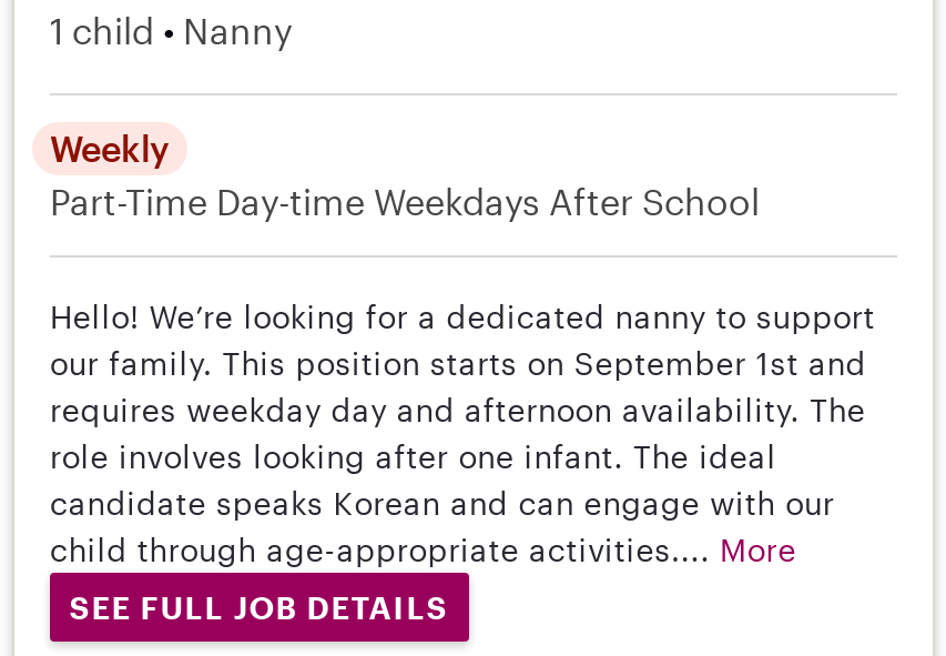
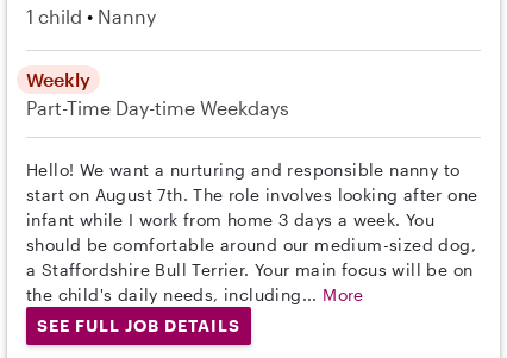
- Part-Time Day-time Weekdays After School
+ Part-Time Day-time Weekdays

- Hello! We’re looking for a dedicated nanny to support
- our family. This position starts on September 1st and
- requires weekday day and afternoon availability. The
- role involves looking after one infant. The ideal
- candidate speaks Korean and can engage with our
- child through age-appropriate activities.... More
+ Hello! We want a nurturing and responsible nanny to
+ start on August 7th. The role involves looking after one
+ infant while I work from home 3 days a week. You
+ should be comfortable around our medium-sized dog,
+ a Staffordshire Bull Terrier. Your main focus will be on
+ the child's daily needs, including... More
